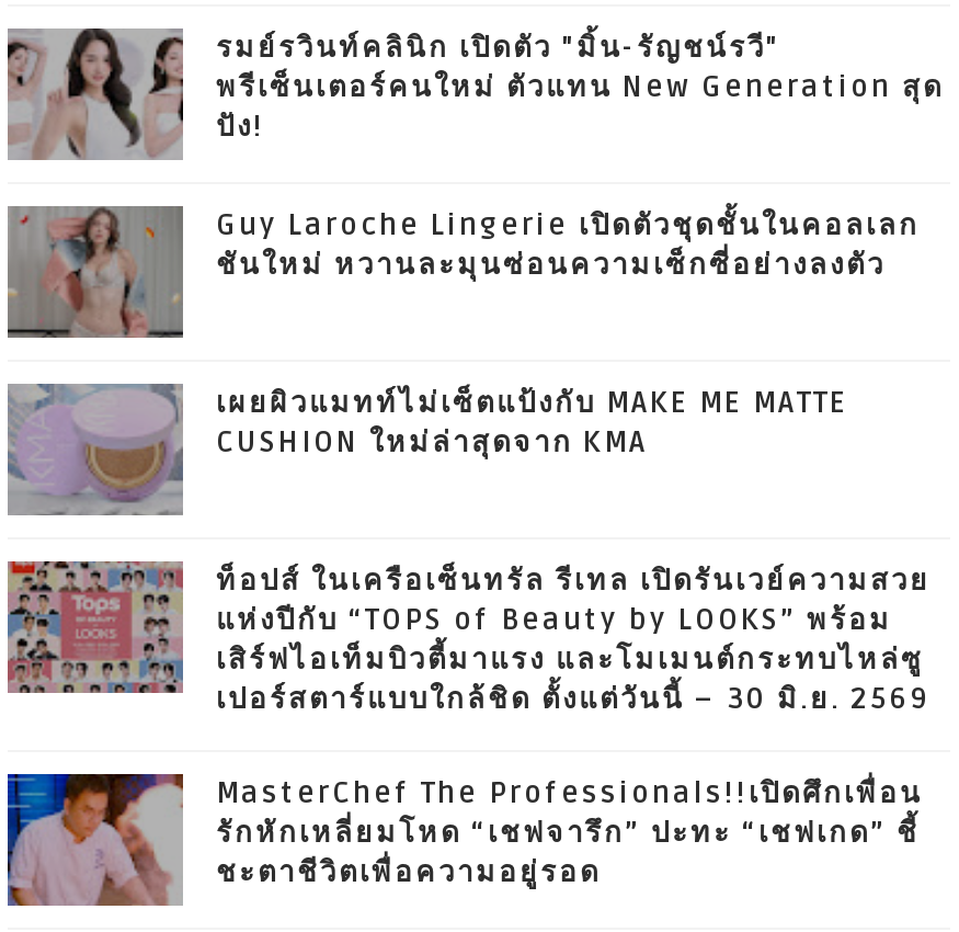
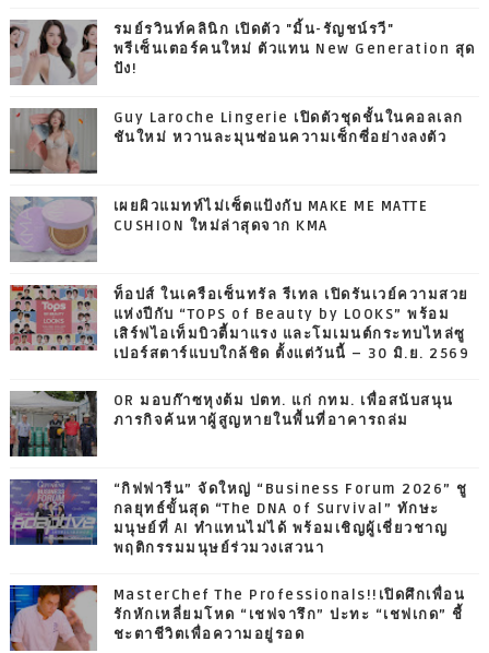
+ [image]
+ “กิฟฟารีน” จัดใหญ่ “Business Forum 2026” ชู
+ กลยุทธ์ขั้นสุด “The DNA of Survival” ทักษะ
+ มนุษย์ที่ AI ทำแทนไม่ได้ พร้อมเชิญผู้เชี่ยวชาญ
+ พฤติกรรมมนุษย์ร่วมวงเสวนา

+ [image]
+ OR มอบก๊าซหุงต้ม ปตท. แก่ กทม. เพื่อสนับสนุน
+ ภารกิจค้นหาผู้สูญหายในพื้นที่อาคารถล่ม
